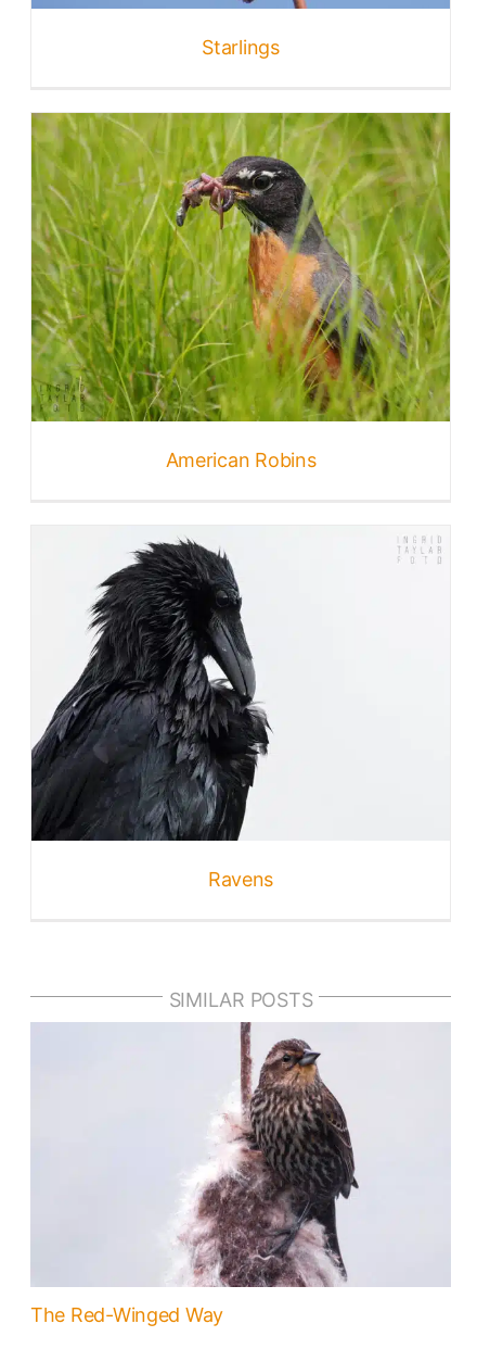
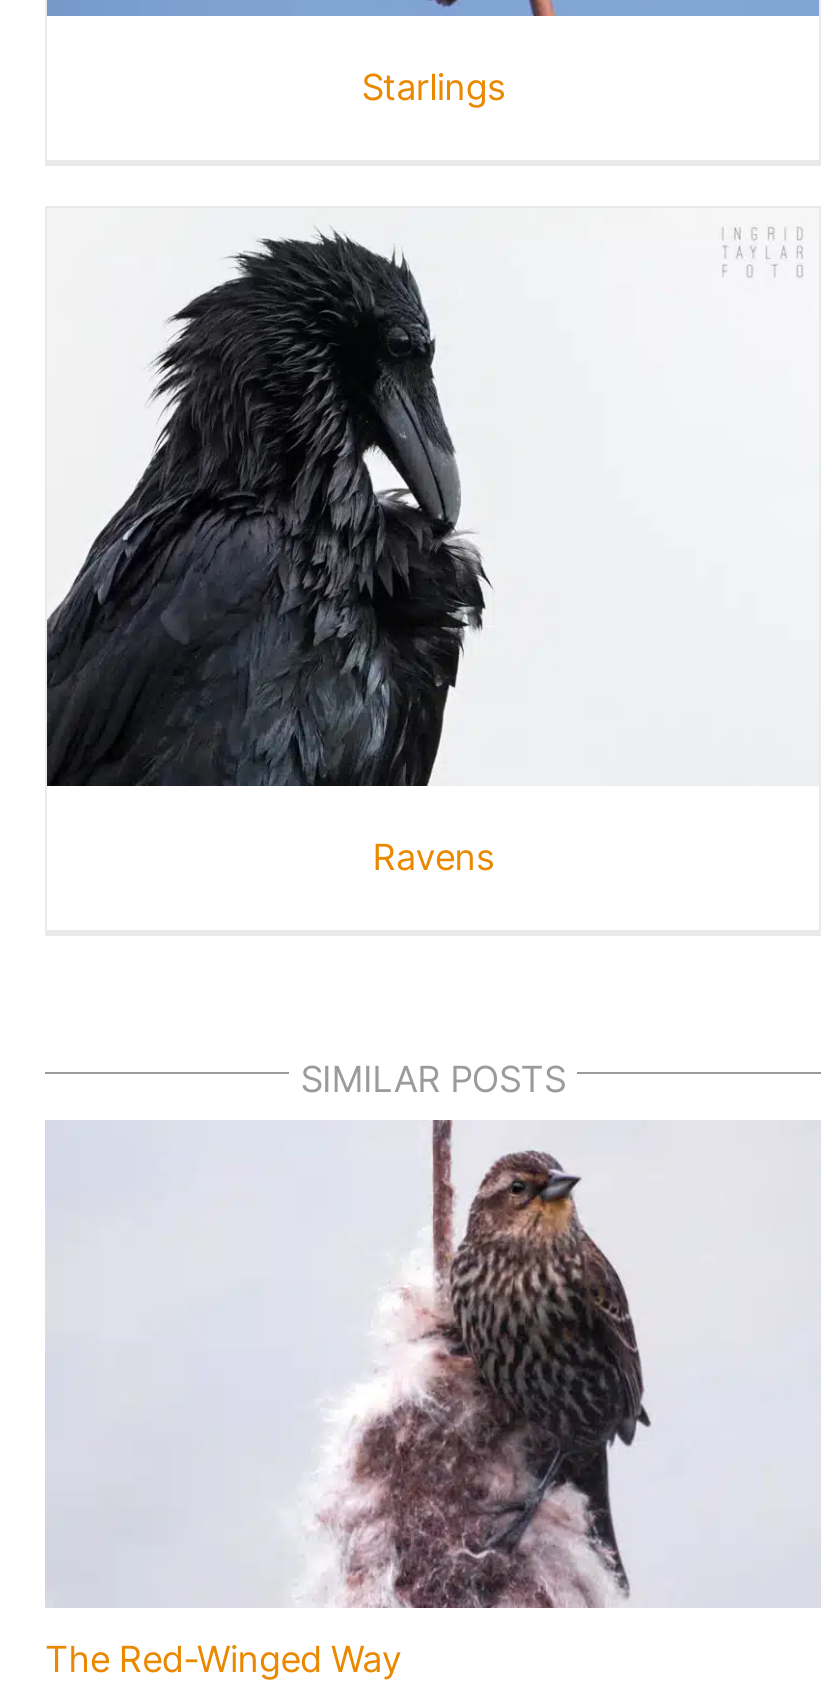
- [image]
- American Robins
